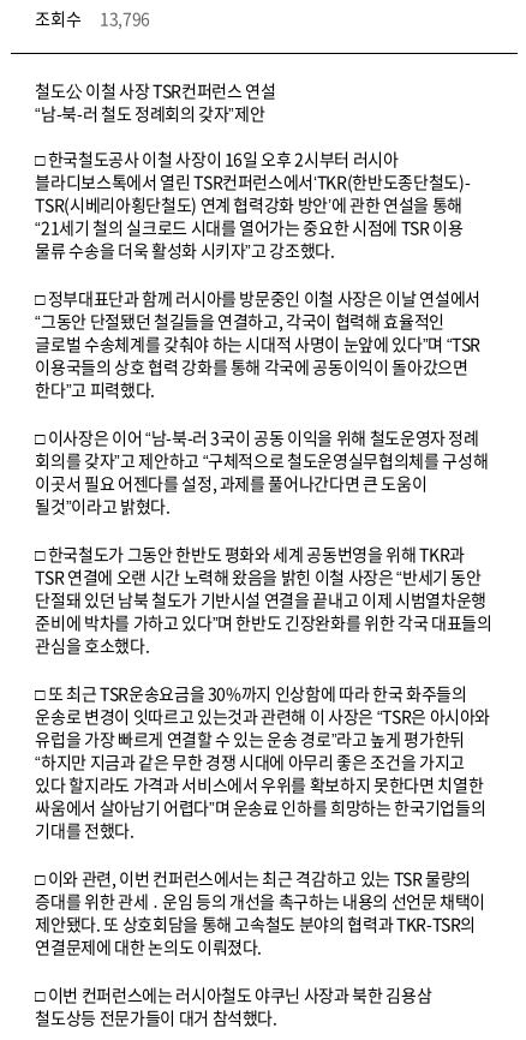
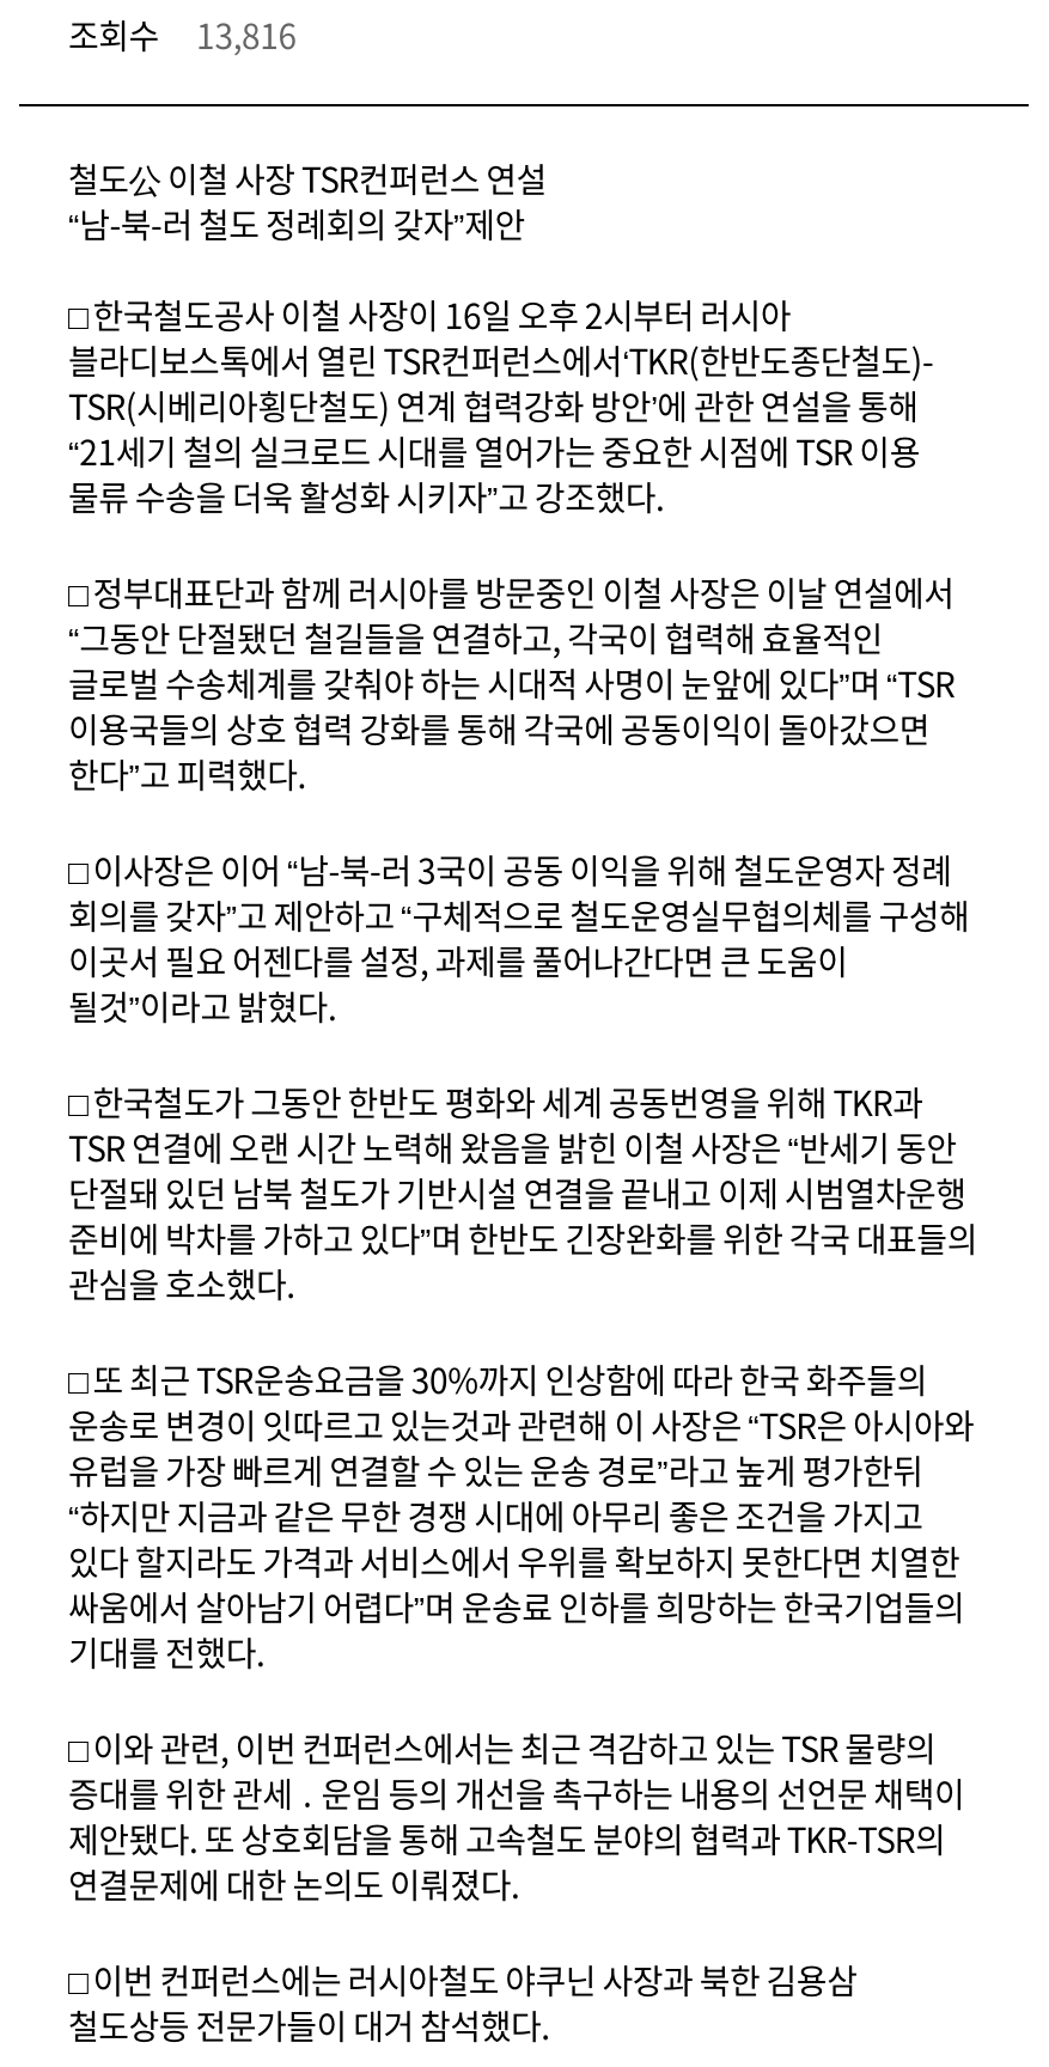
- 조회수 13,796
+ 조회수 13,816
